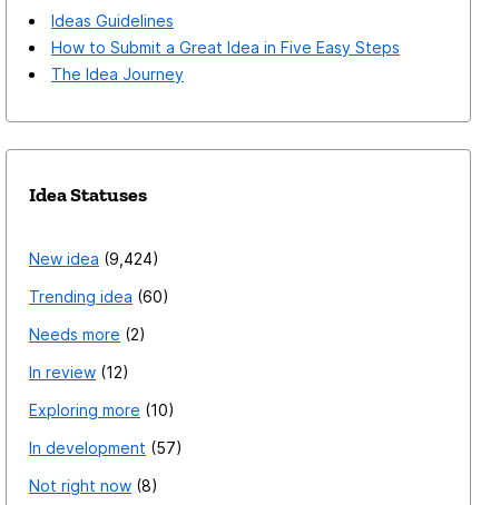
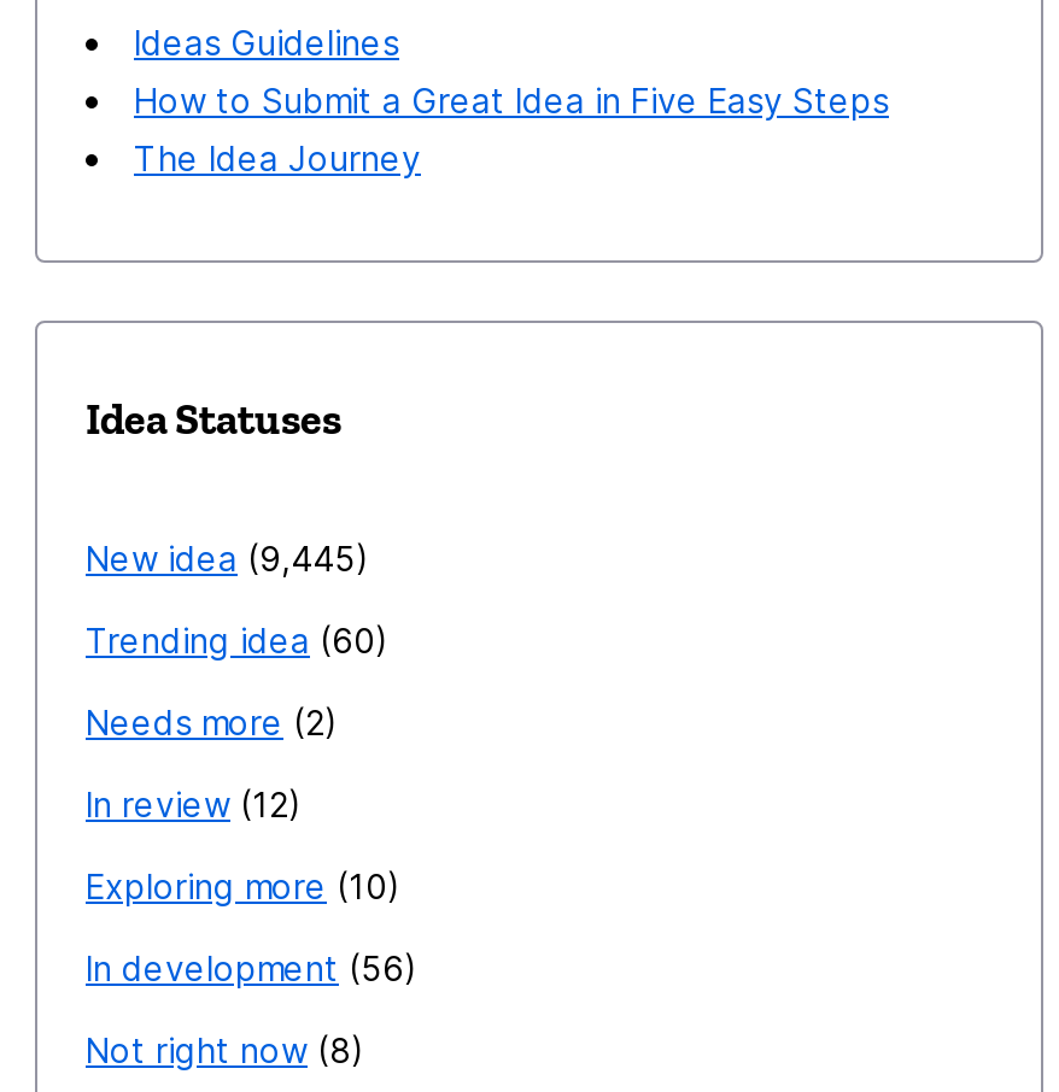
- New idea 9,424
+ New idea 9,445

- In development 57
+ In development 56
